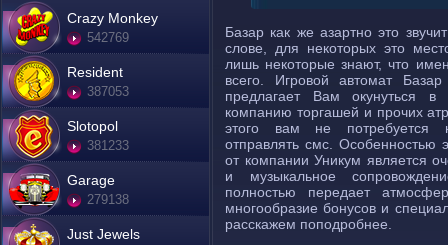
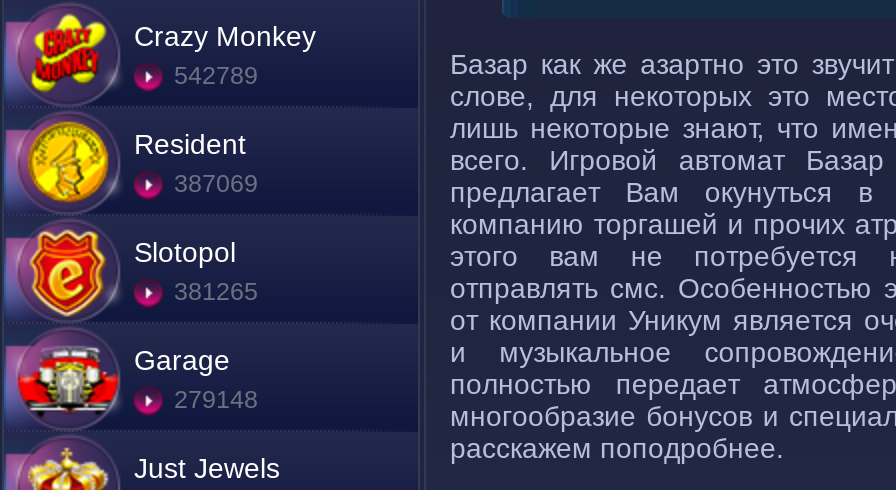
- 542769
+ 542789

- 387053
+ 387069

- 381233
+ 381265

- 279138
+ 279148
